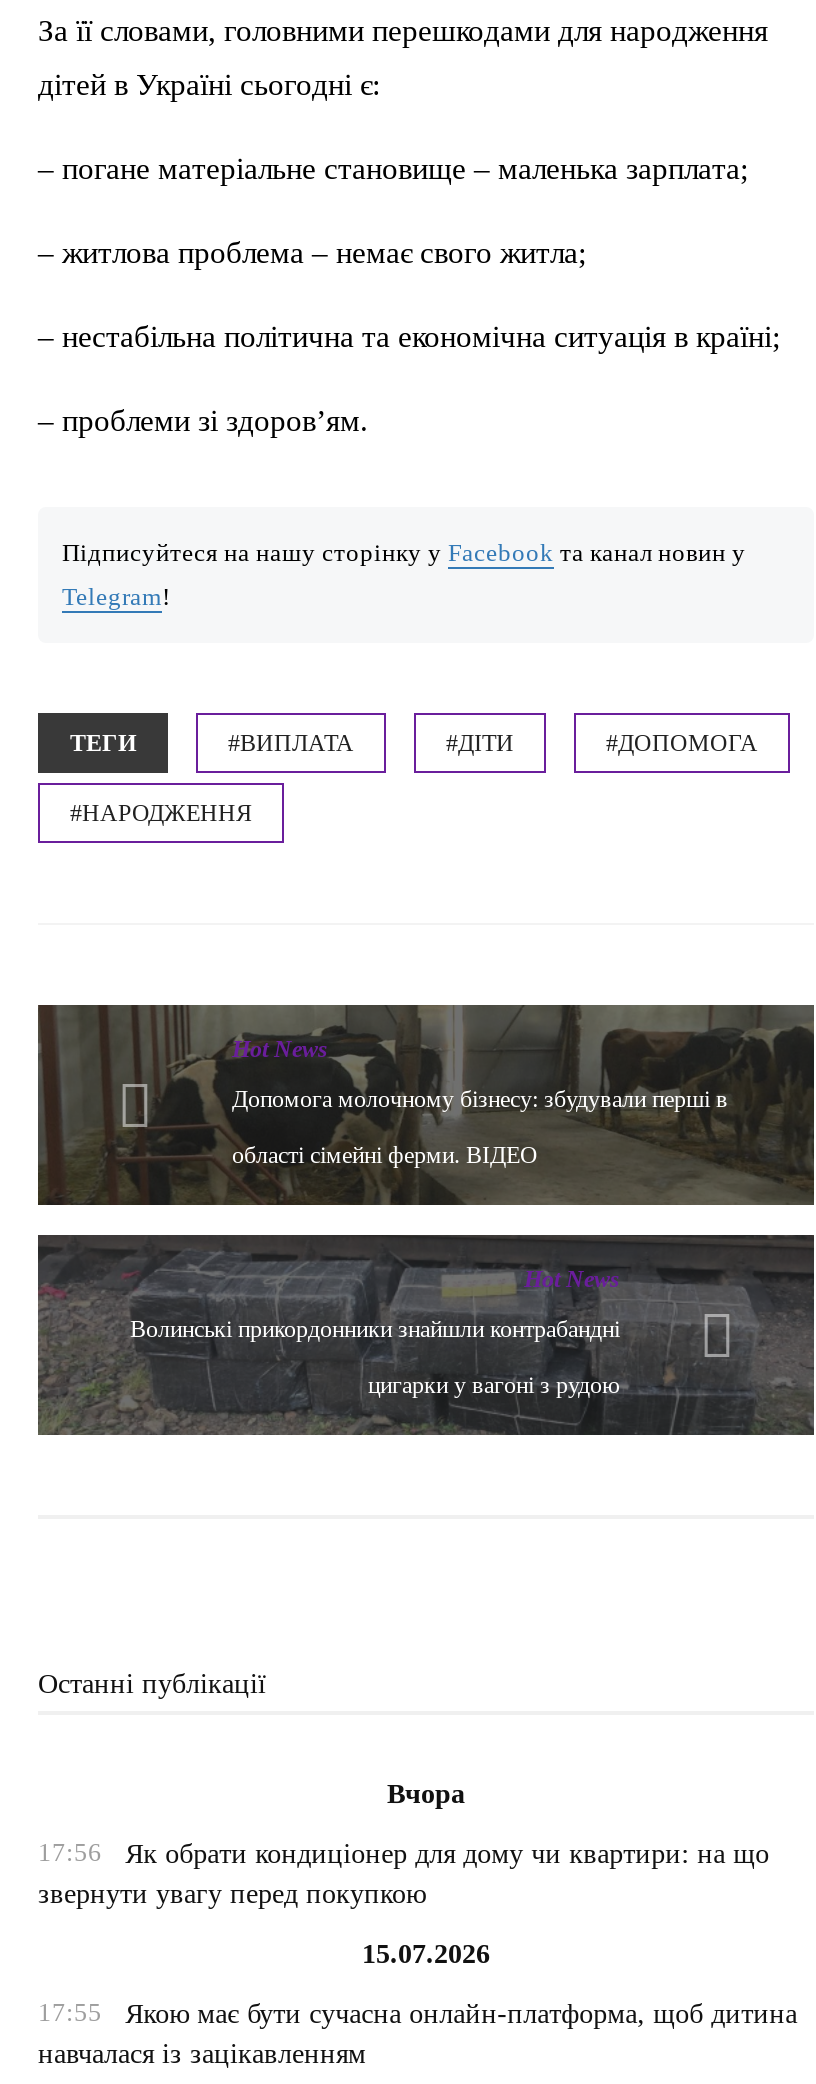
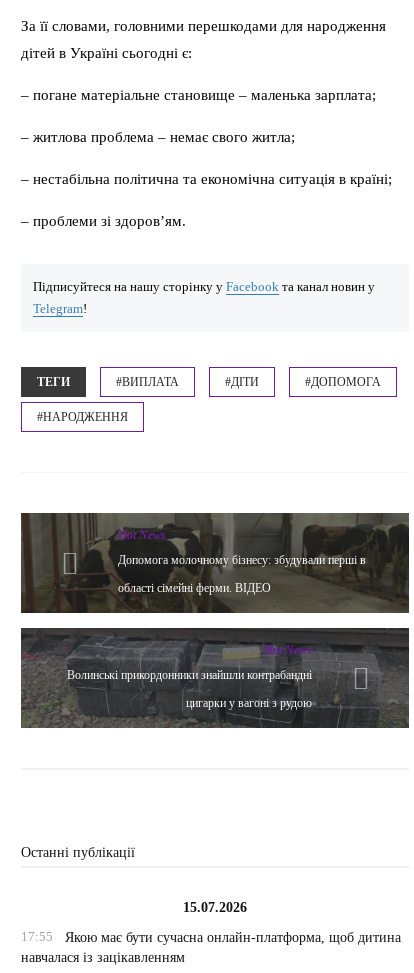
- Вчора
- 17:56
- Як обрати кондиціонер для дому чи квартири: на що
- звернути увагу перед покупкою
